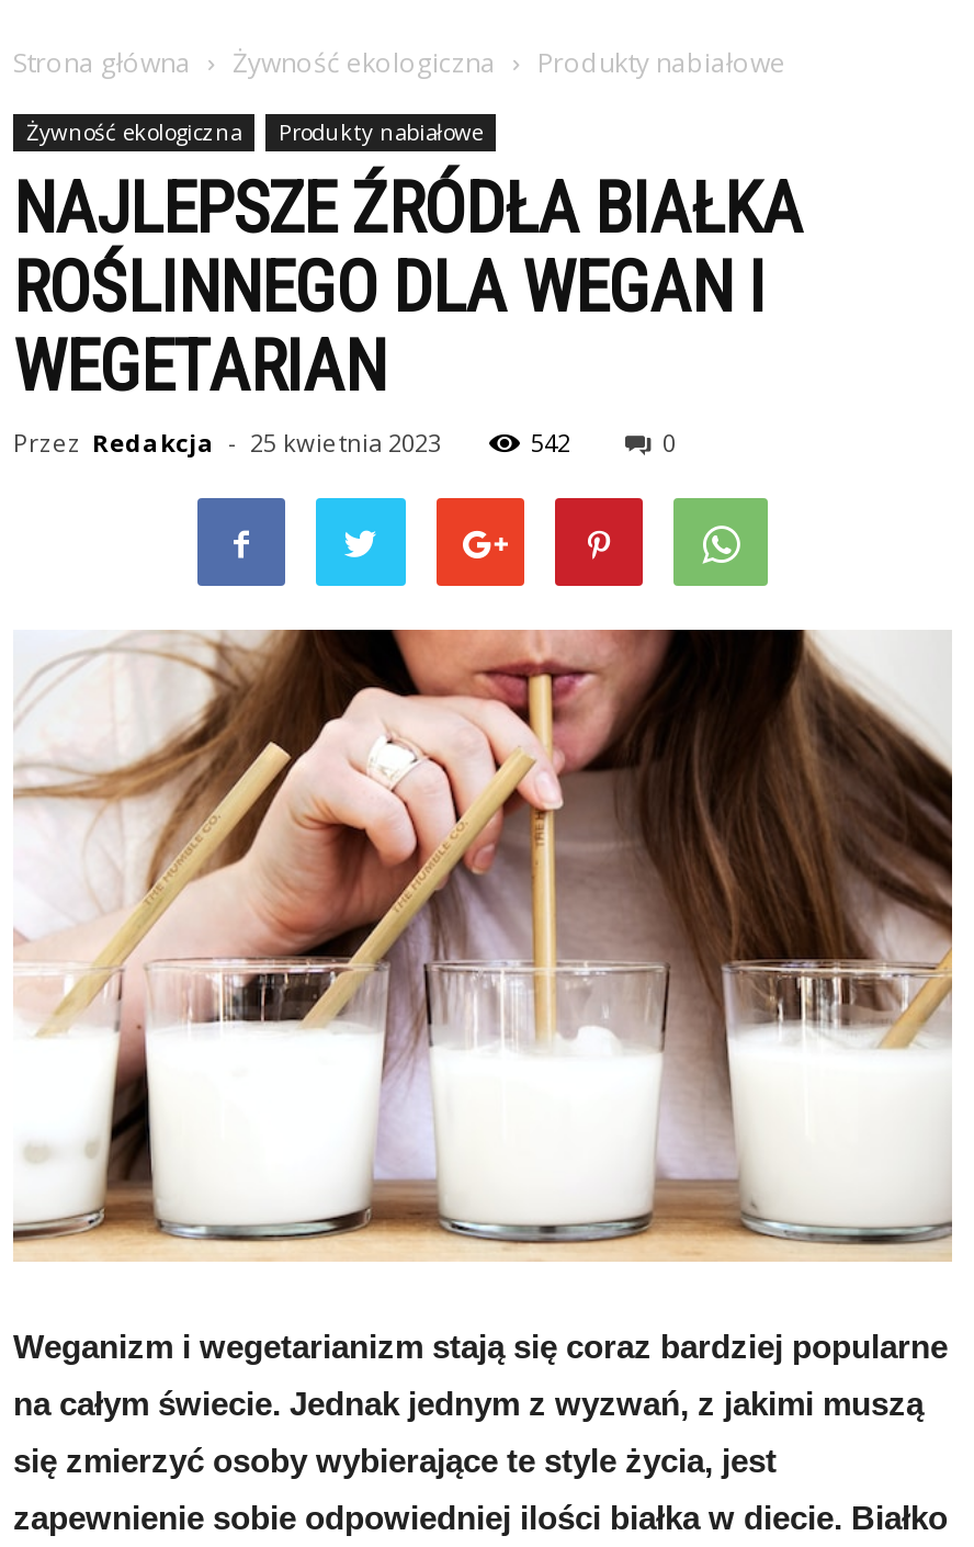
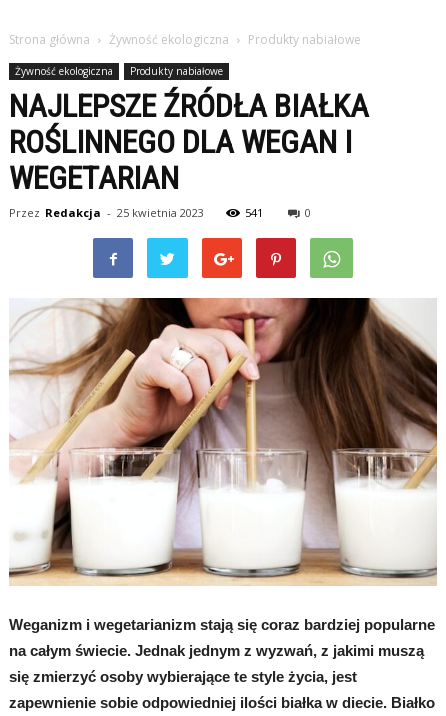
- 542
+ 541
